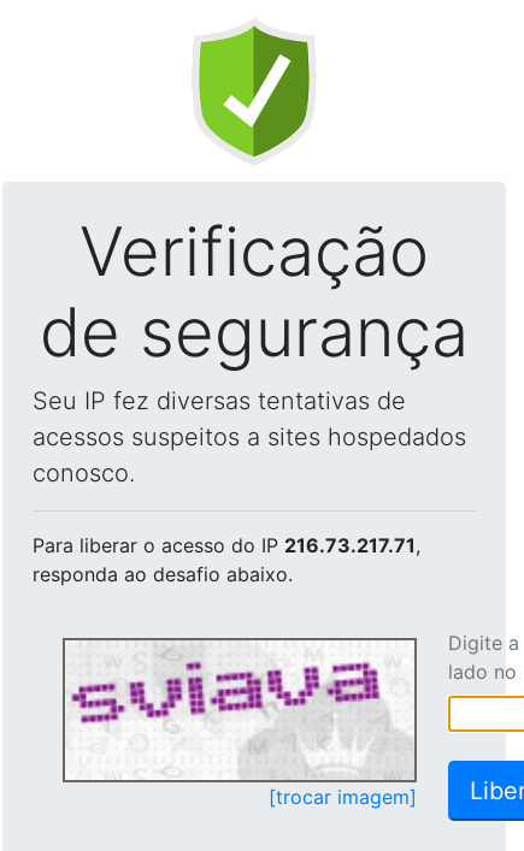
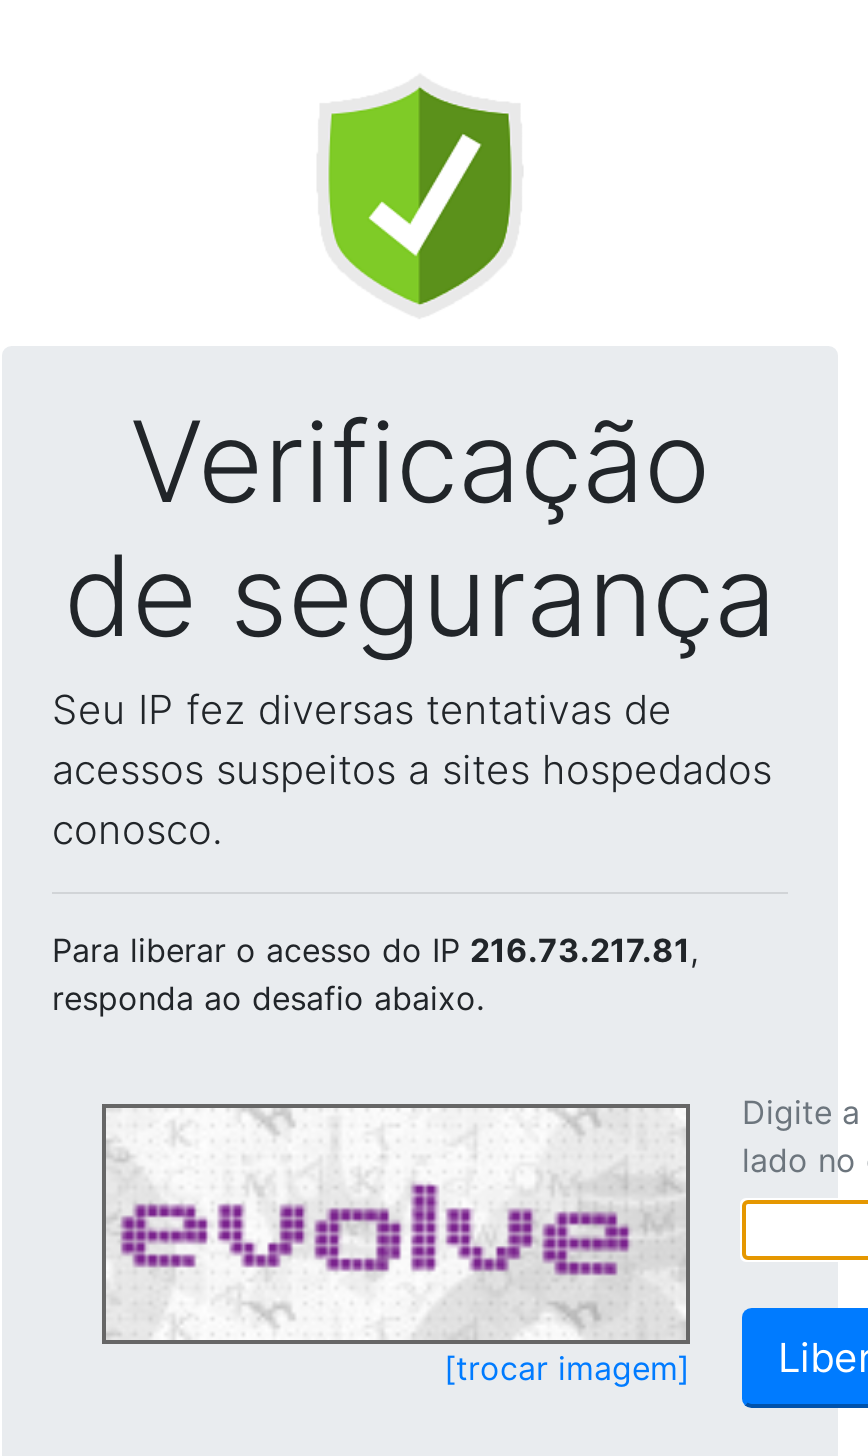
- Para liberar o acesso do IP 216.73.217.71,
+ Para liberar o acesso do IP 216.73.217.81,

- [image]
+ [image]
